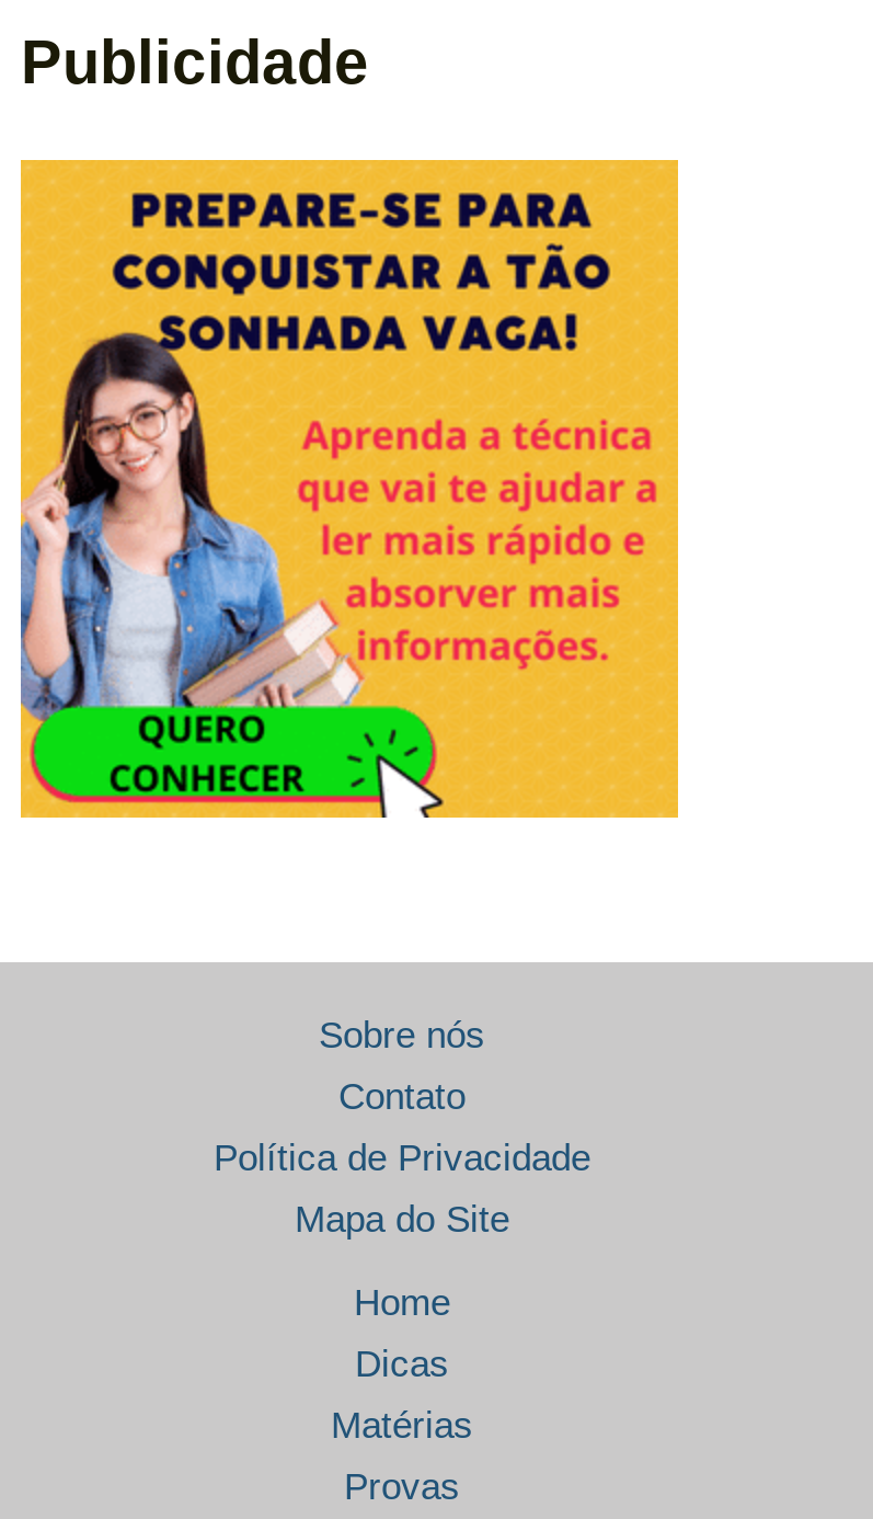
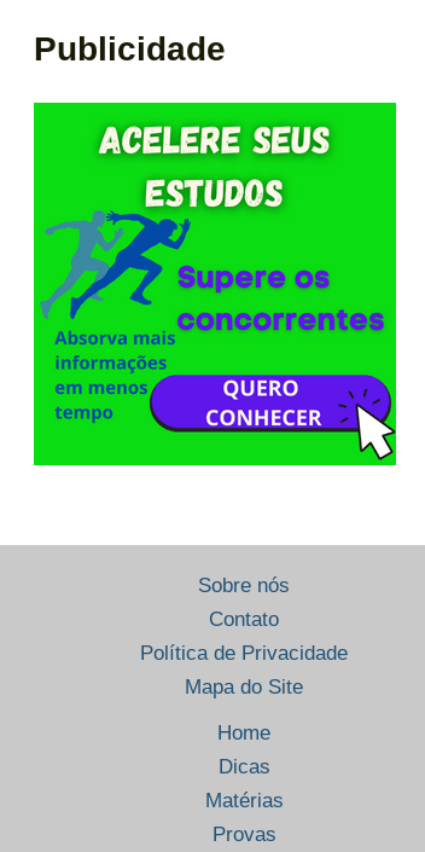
- [image]
+ [image]
